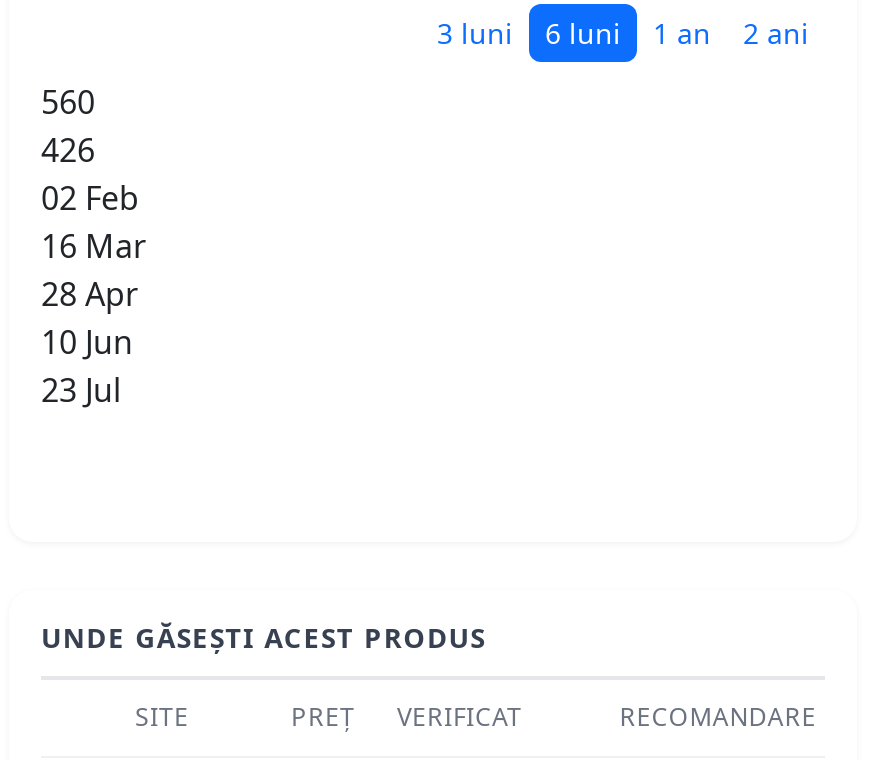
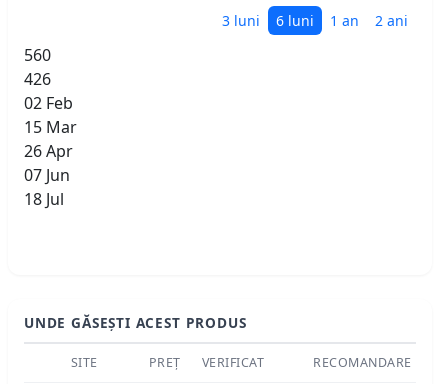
- 16 Mar
+ 15 Mar

- 28 Apr
+ 26 Apr

- 10 Jun
+ 07 Jun

- 23 Jul
+ 18 Jul
